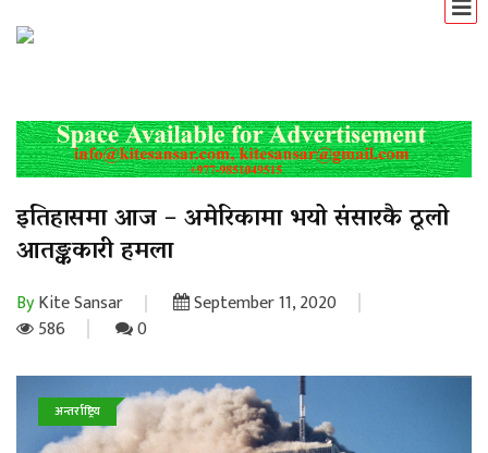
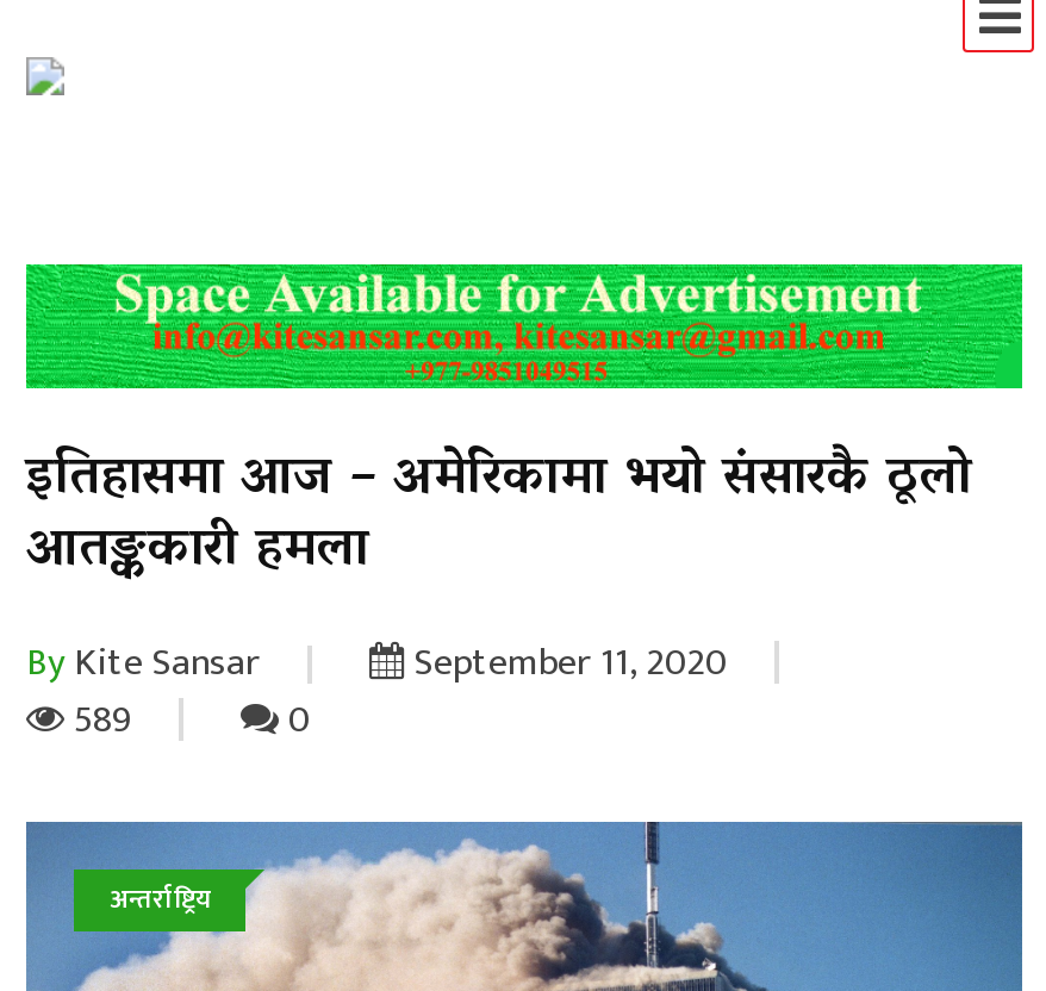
- 586
+ 589
